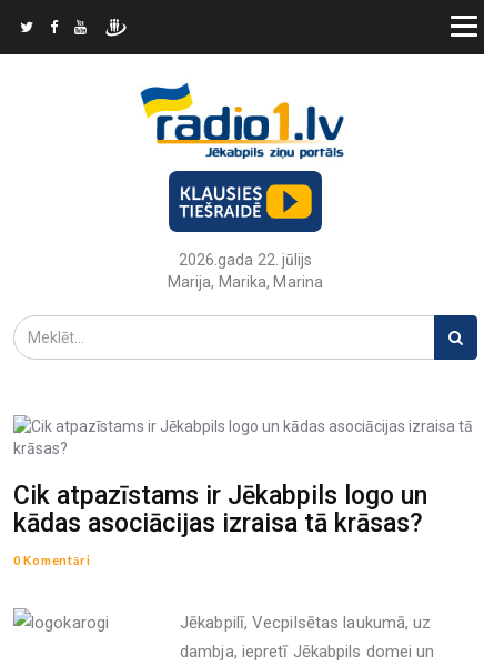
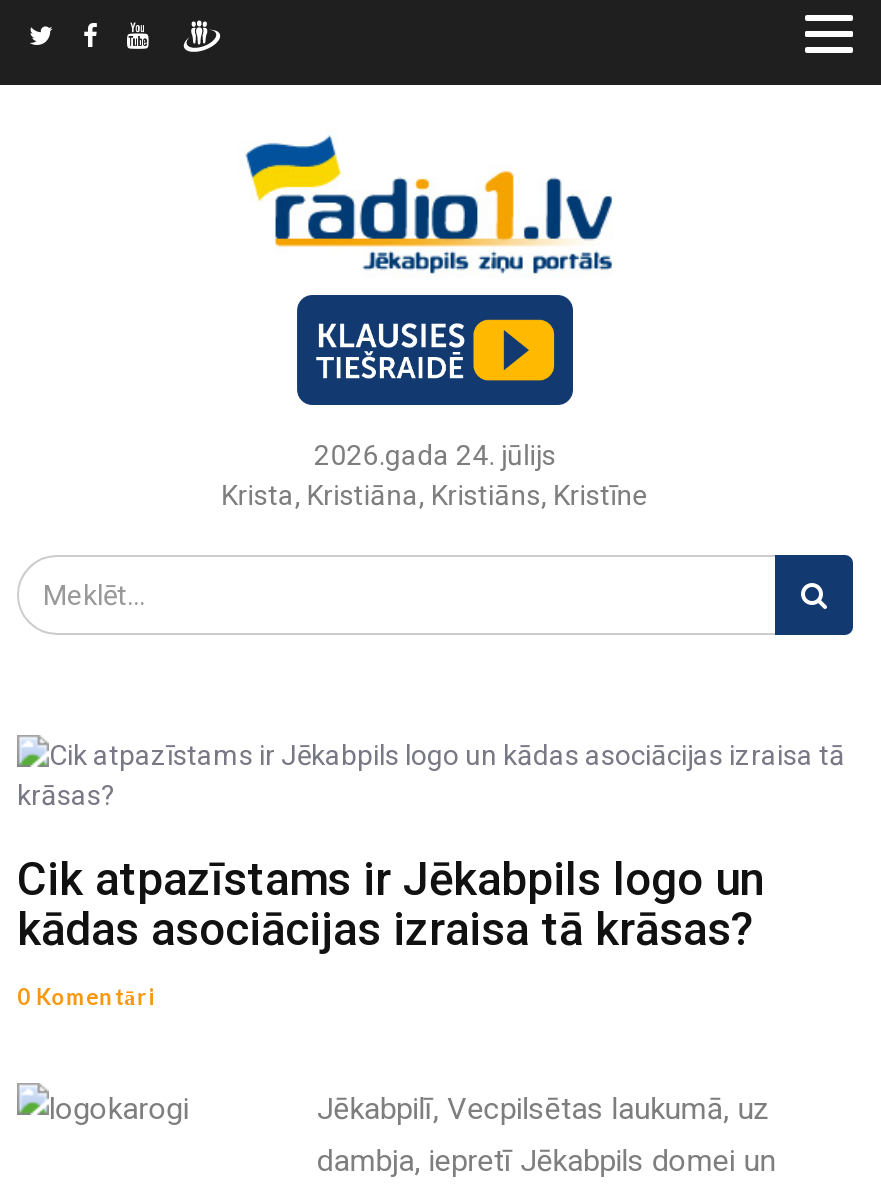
- 2026.gada 22. jūlijs
- Marija, Marika, Marina
+ 2026.gada 24. jūlijs
+ Krista, Kristiāna, Kristiāns, Kristīne
